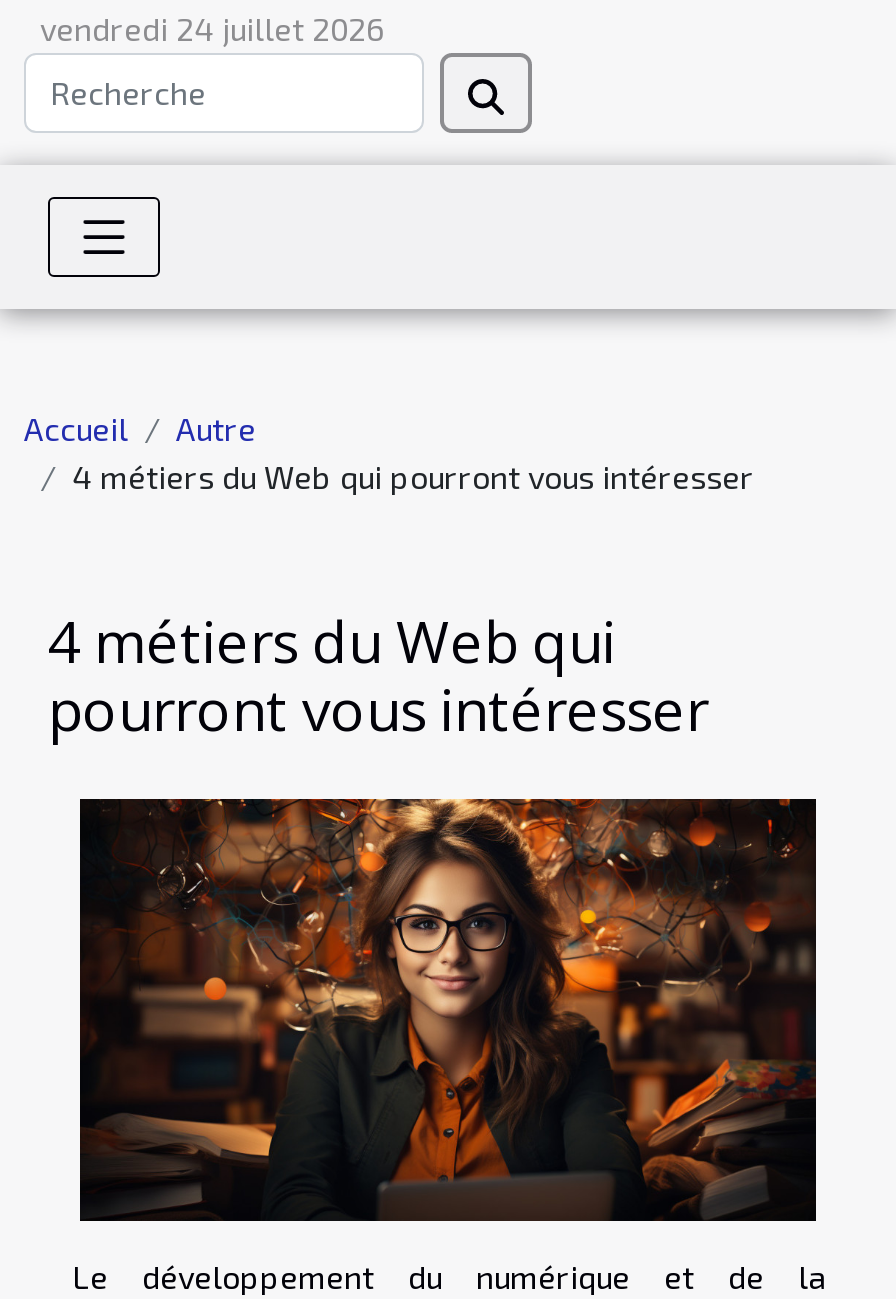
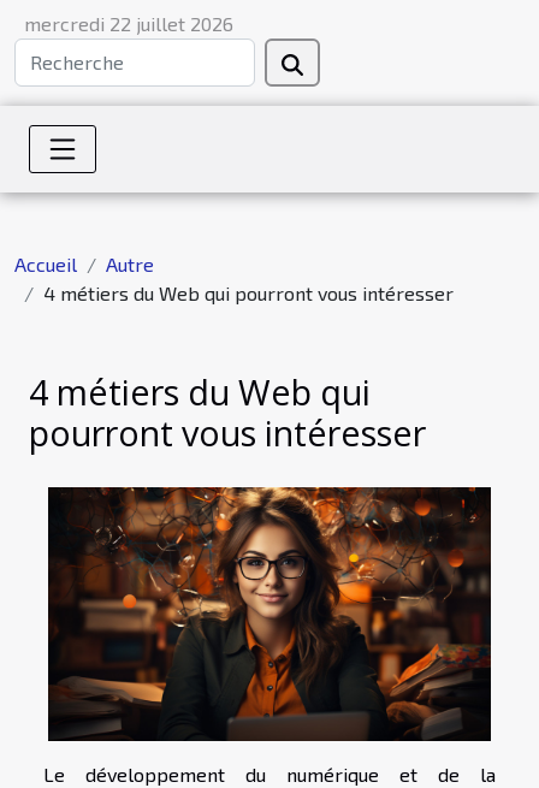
- vendredi 24 juillet 2026
+ mercredi 22 juillet 2026
